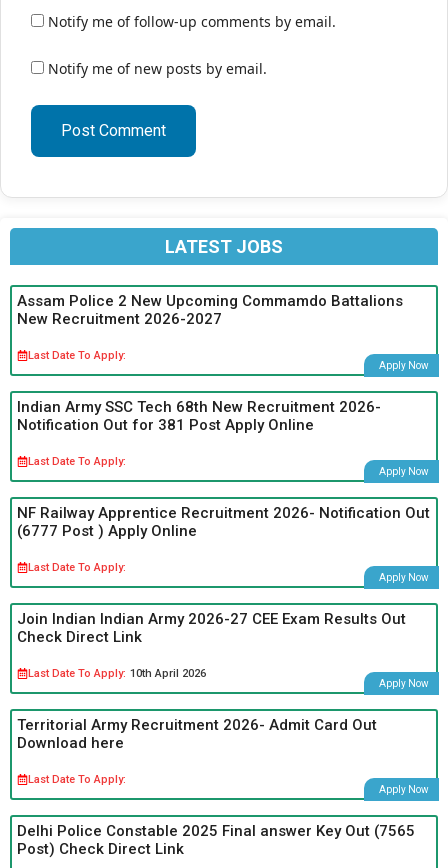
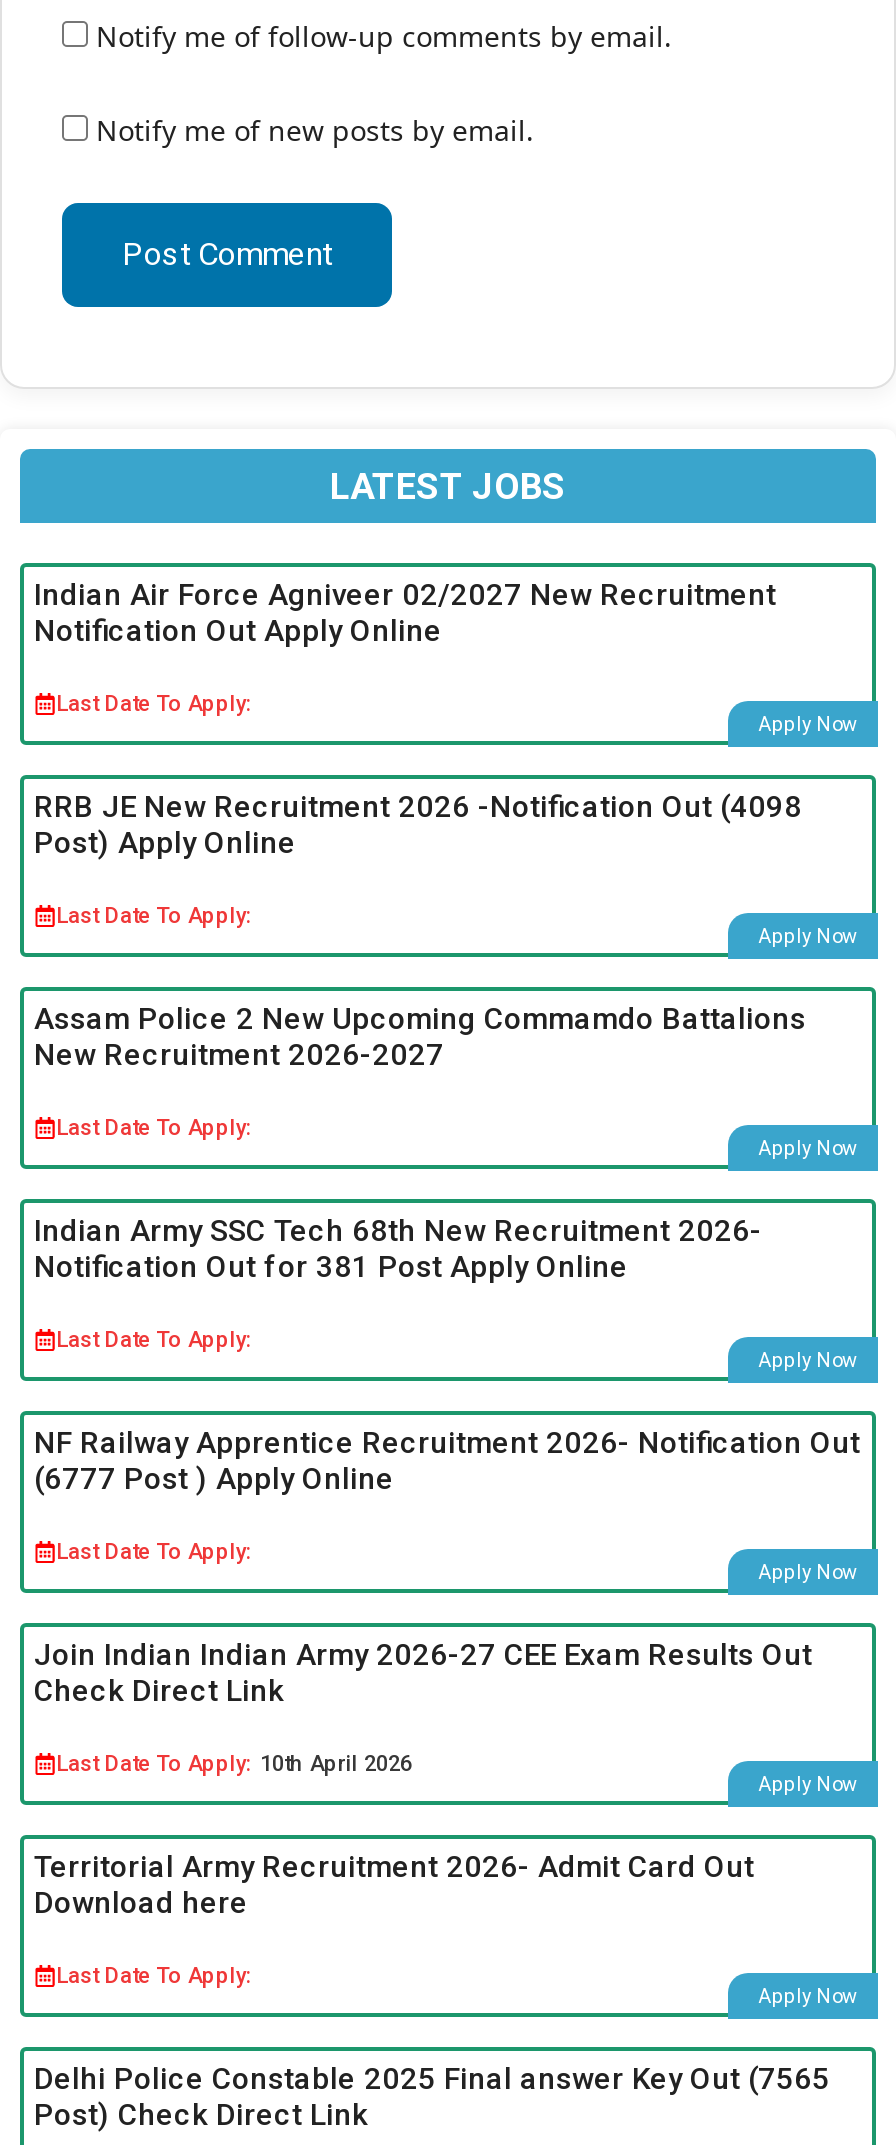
+ Indian Air Force Agniveer 02/2027 New Recruitment
+ Notification Out Apply Online
+ Last Date To Apply:
+ Apply Now
+ RRB JE New Recruitment 2026 -Notification Out (4098
+ Post) Apply Online
+ Last Date To Apply:
+ Apply Now
